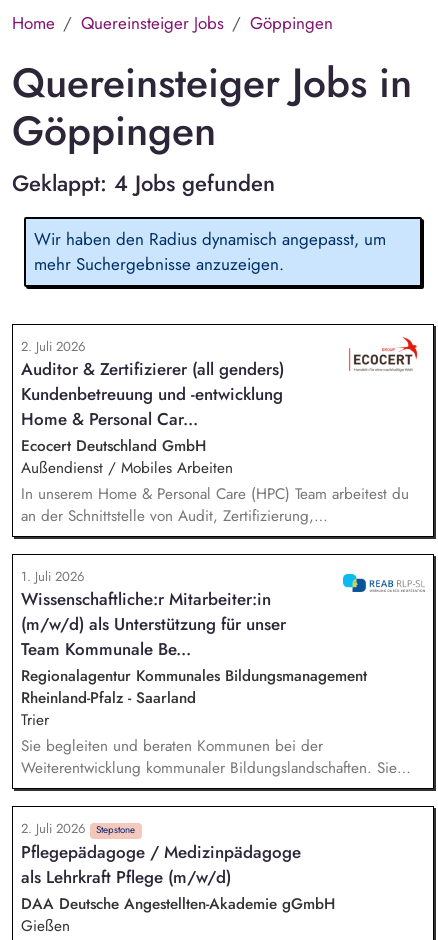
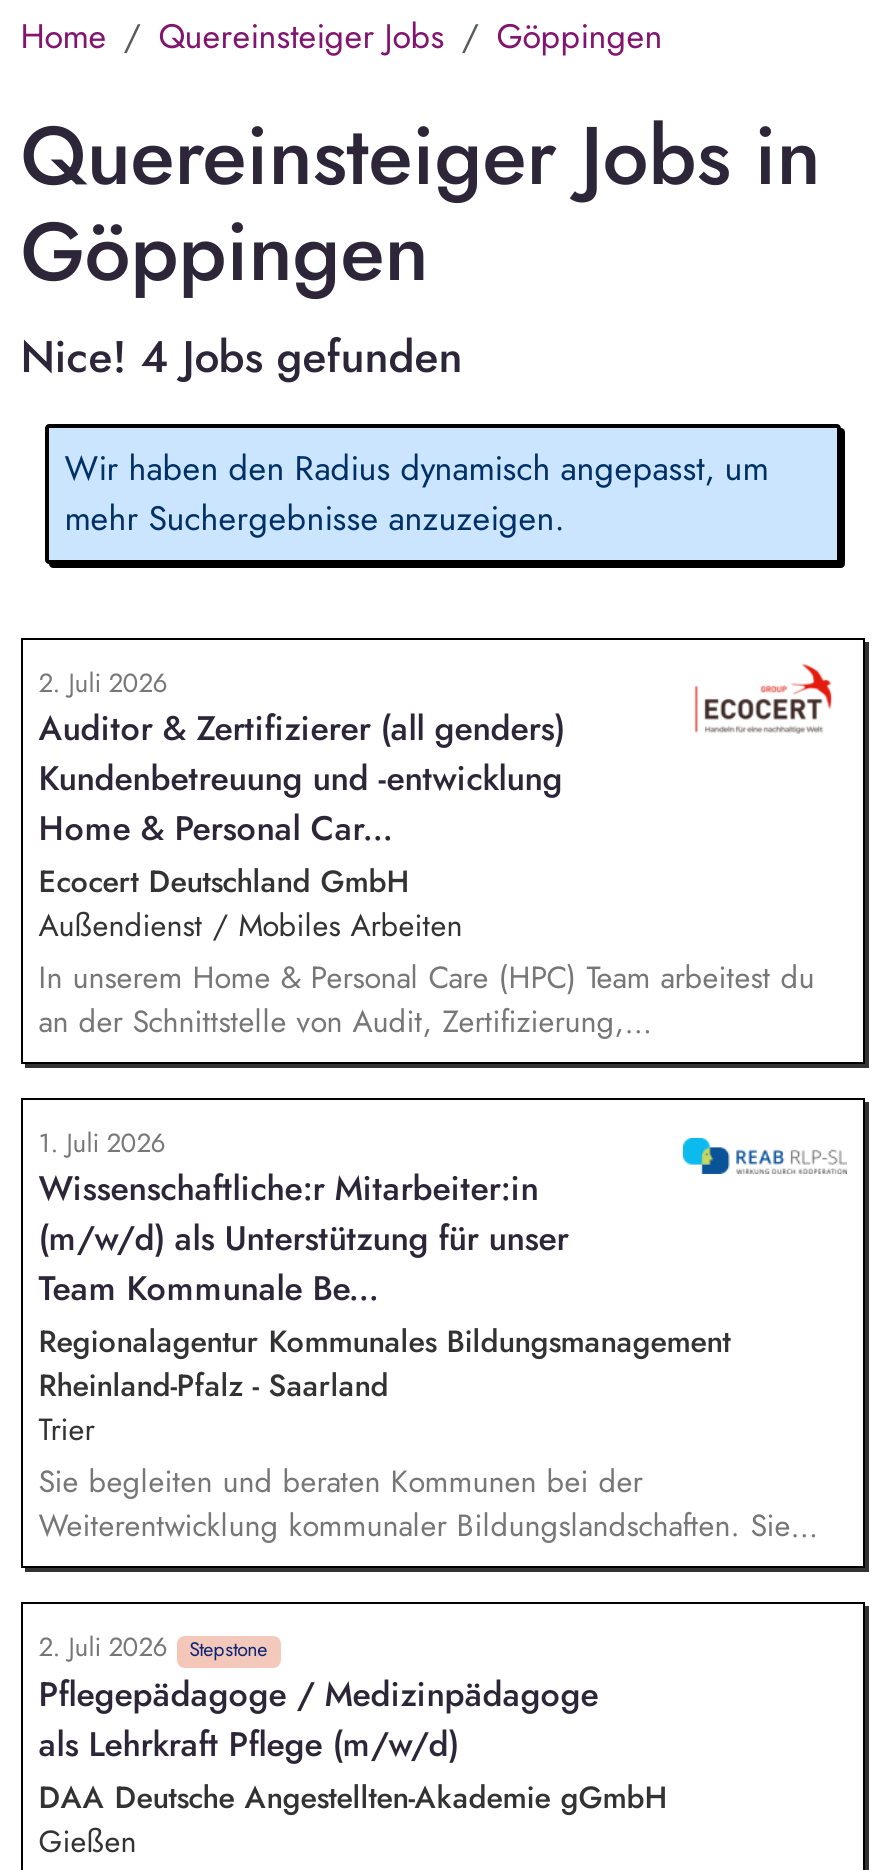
- Geklappt: 4 Jobs gefunden
+ Nice! 4 Jobs gefunden
